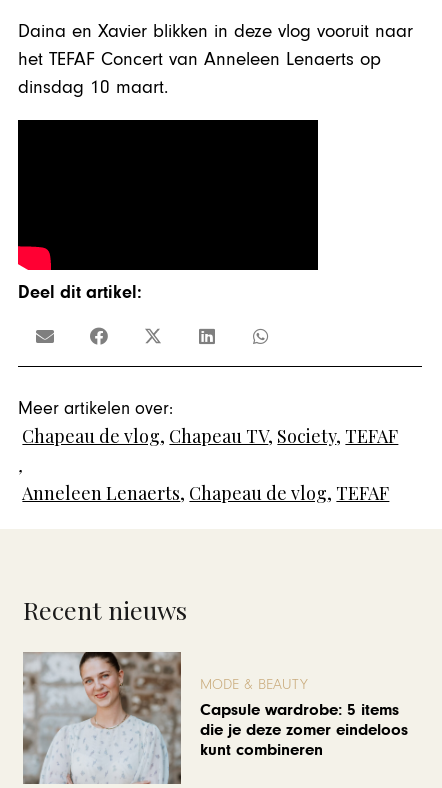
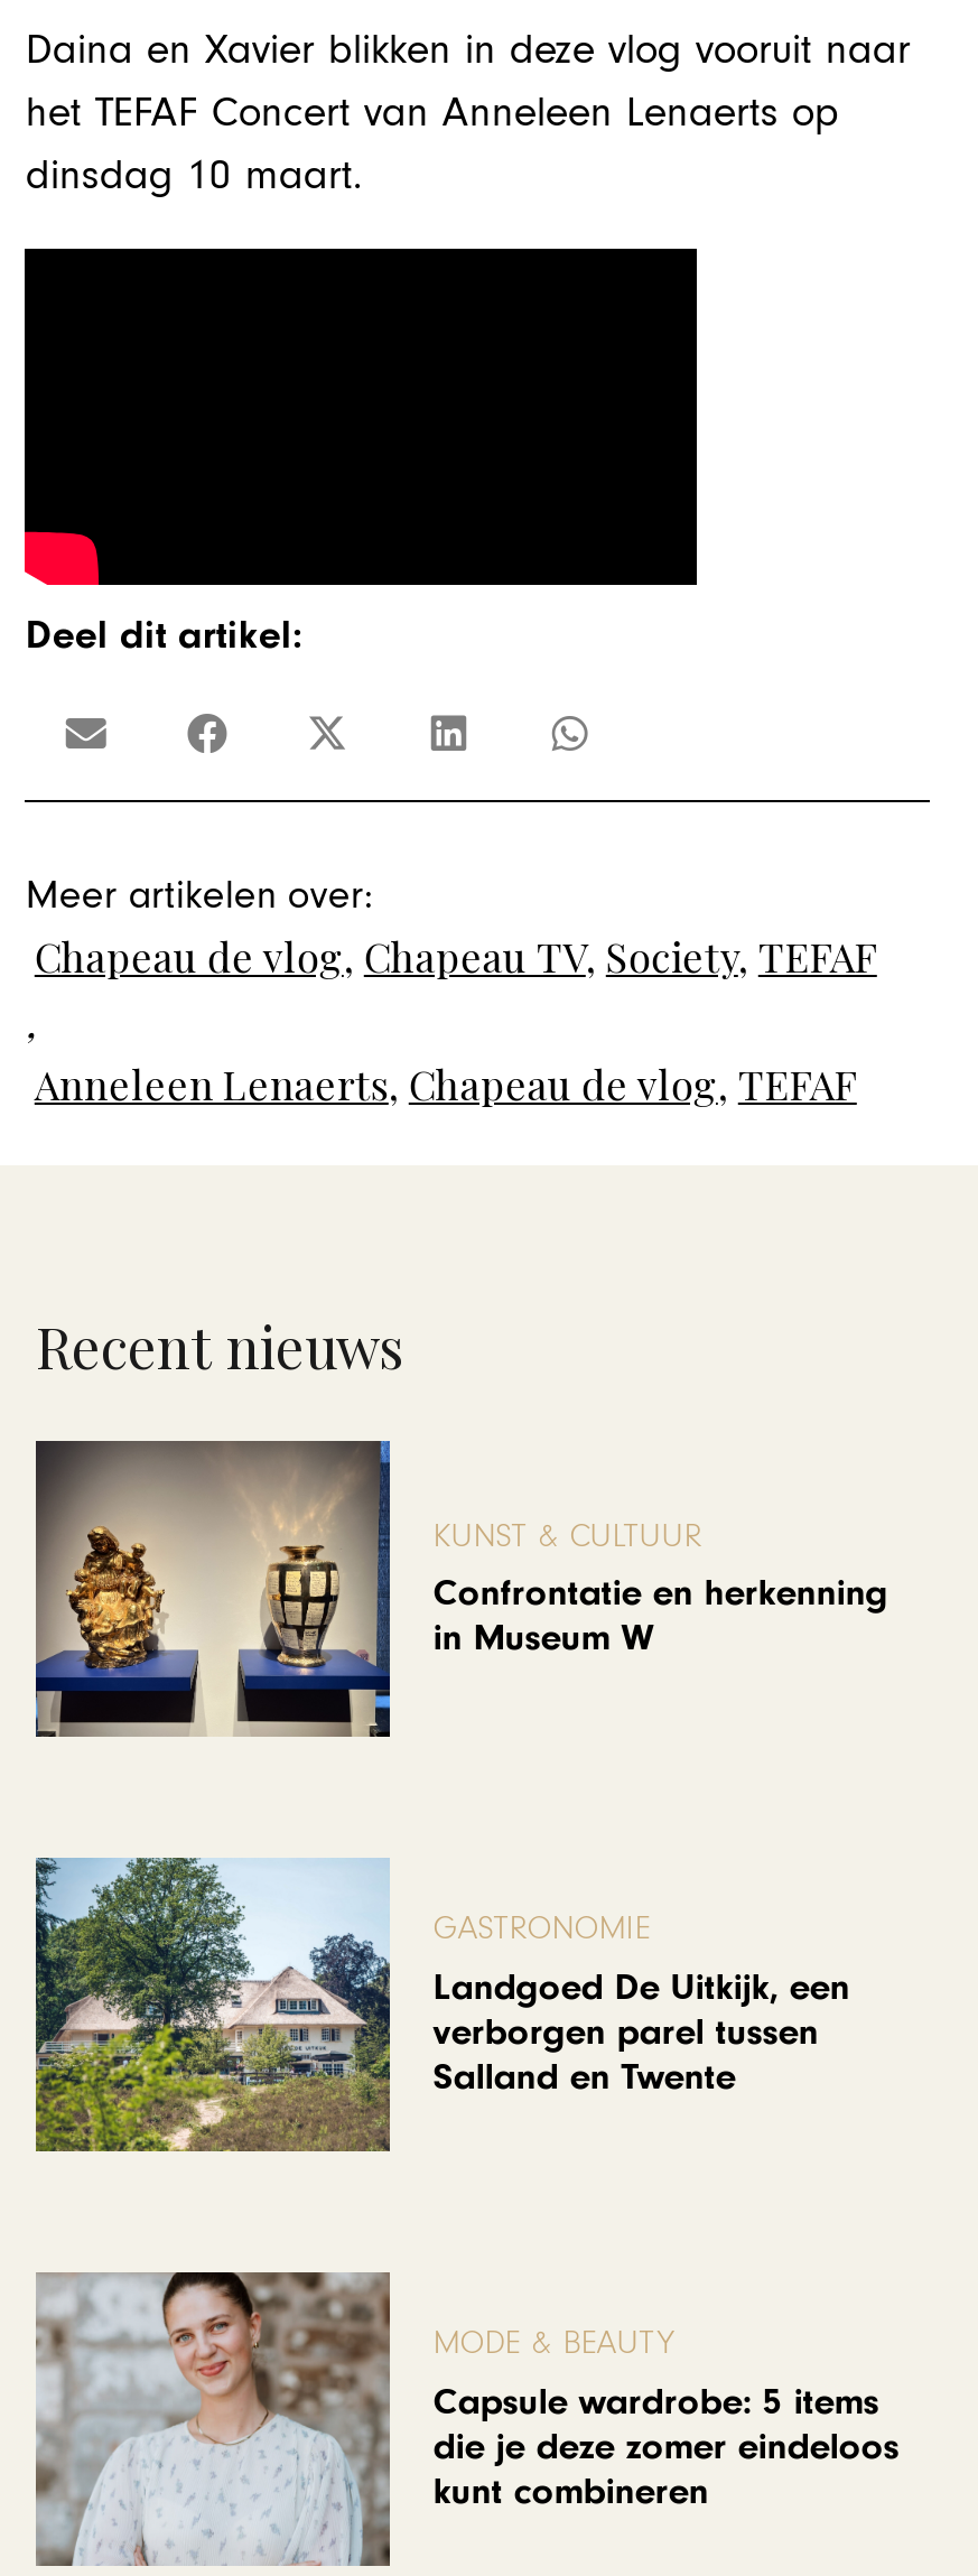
+ [image]
+ KUNST & CULTUUR
+ Confrontatie en herkenning
+ in Museum W

+ [image]
+ GASTRONOMIE
+ Landgoed De Uitkijk, een
+ verborgen parel tussen
+ Salland en Twente
